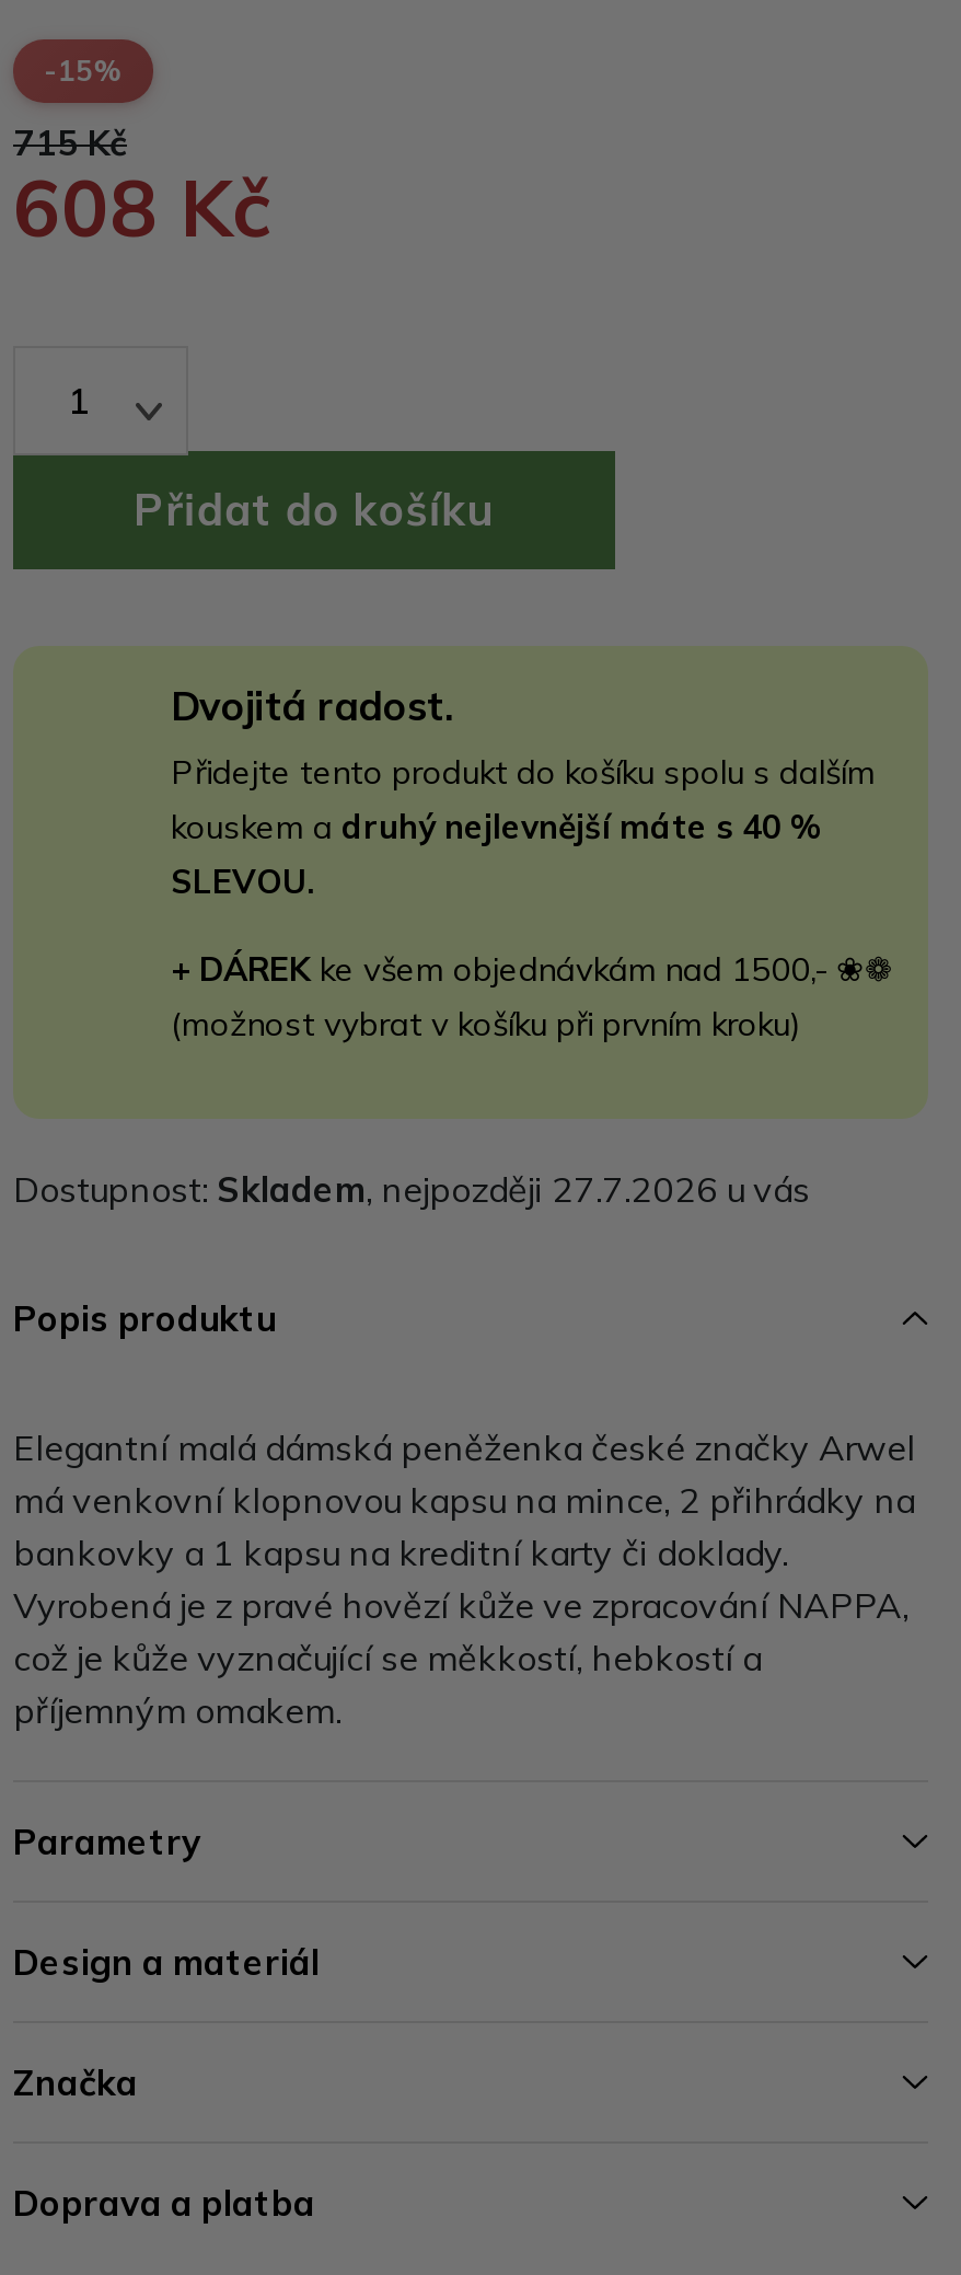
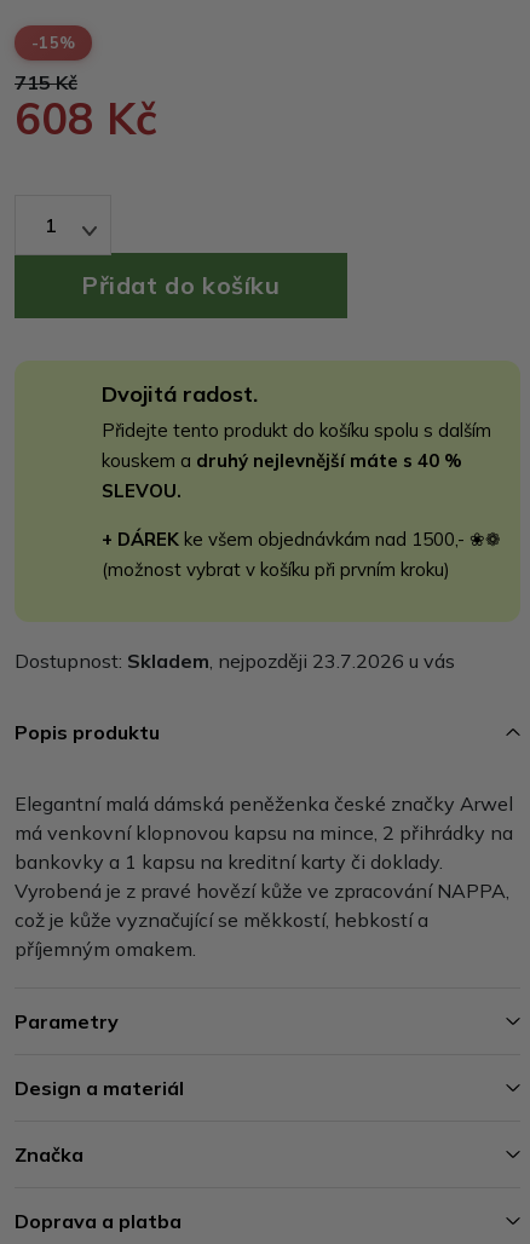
- Dostupnost: Skladem, nejpozději 27.7.2026 u vás
+ Dostupnost: Skladem, nejpozději 23.7.2026 u vás
